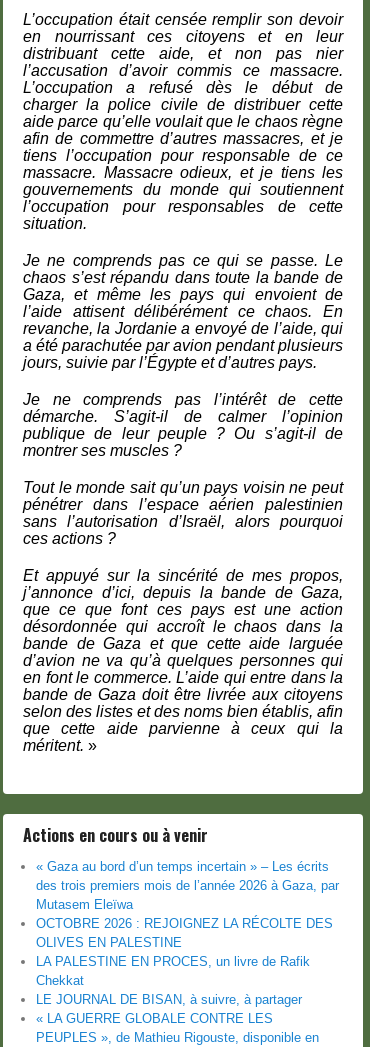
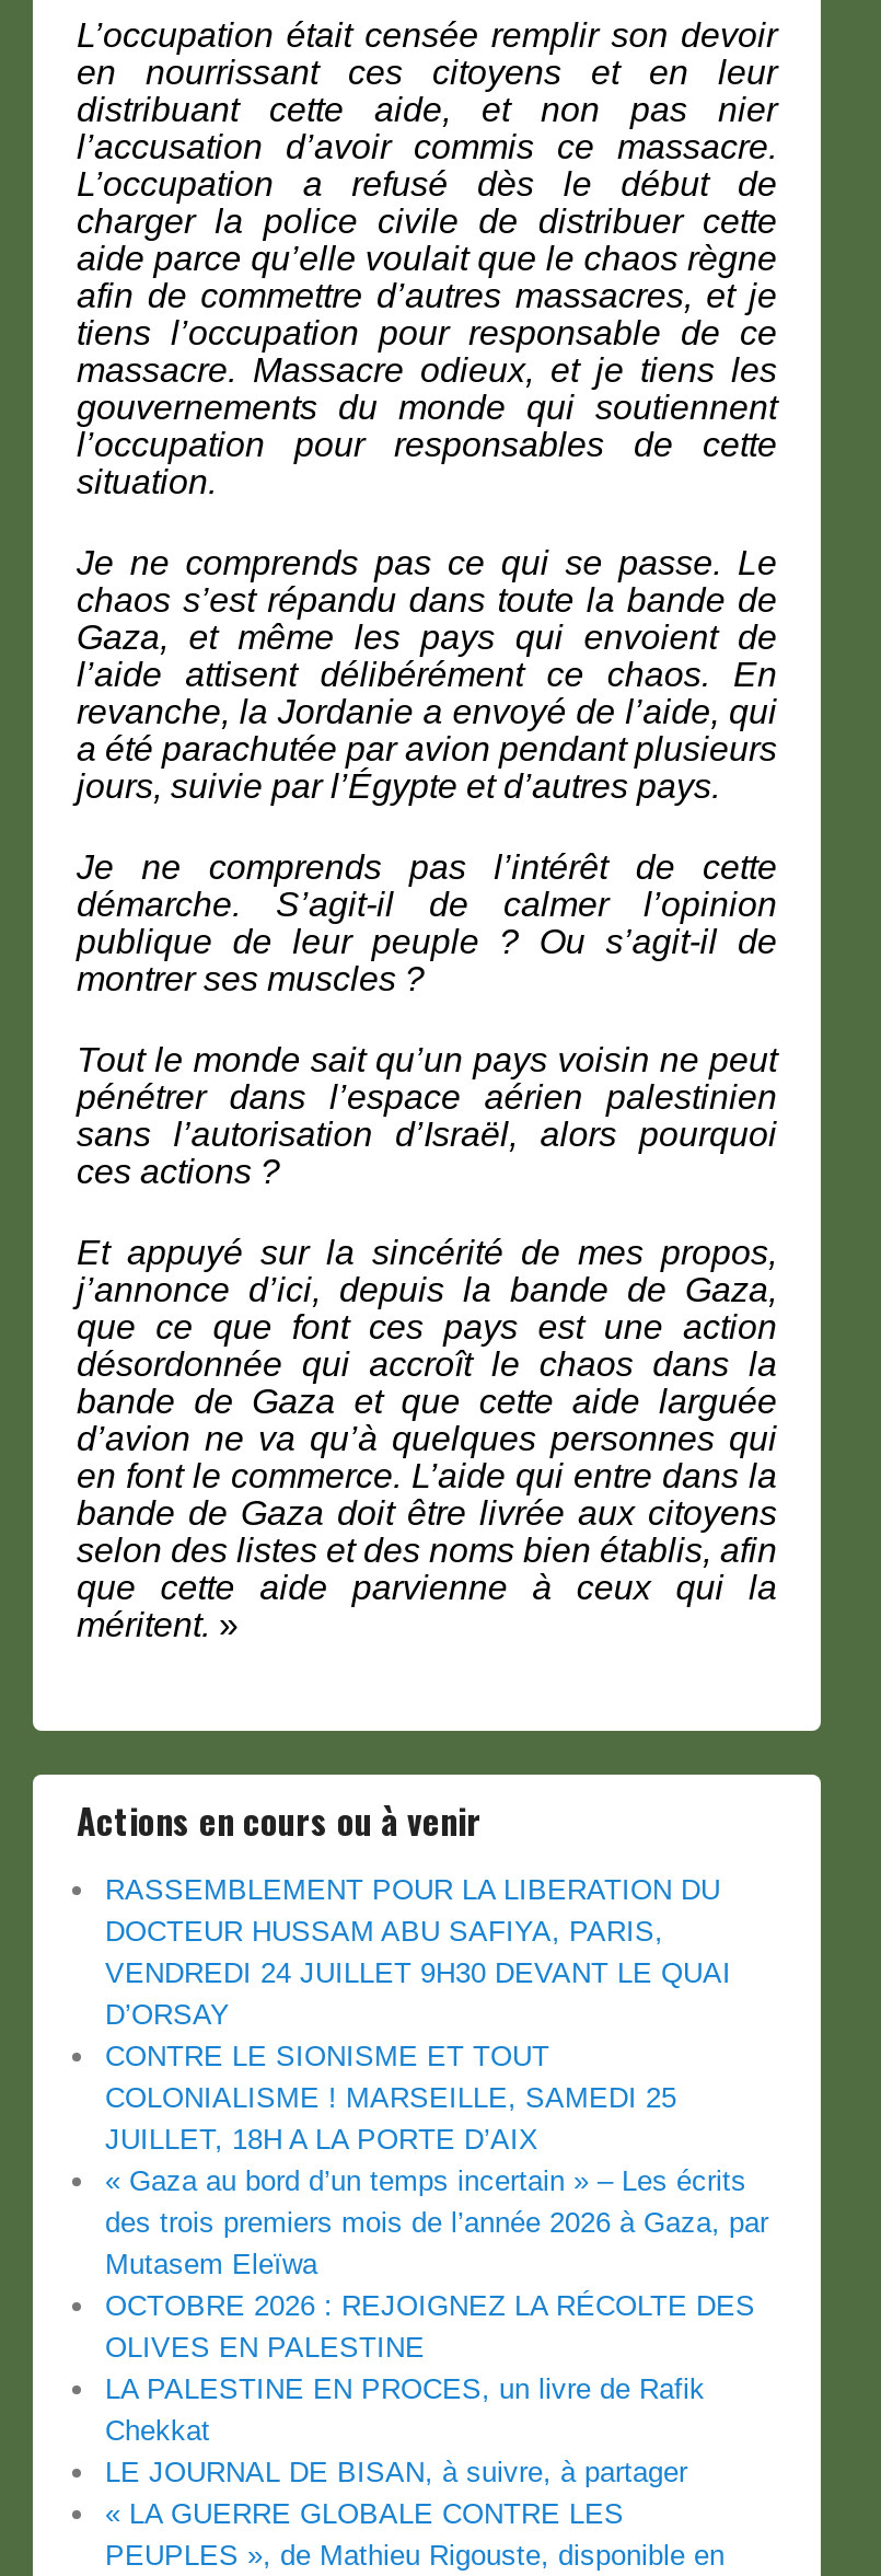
+ RASSEMBLEMENT POUR LA LIBERATION DU
+ DOCTEUR HUSSAM ABU SAFIYA, PARIS,
+ VENDREDI 24 JUILLET 9H30 DEVANT LE QUAI
+ D’ORSAY
+ CONTRE LE SIONISME ET TOUT
+ COLONIALISME ! MARSEILLE, SAMEDI 25
+ JUILLET, 18H A LA PORTE D’AIX
